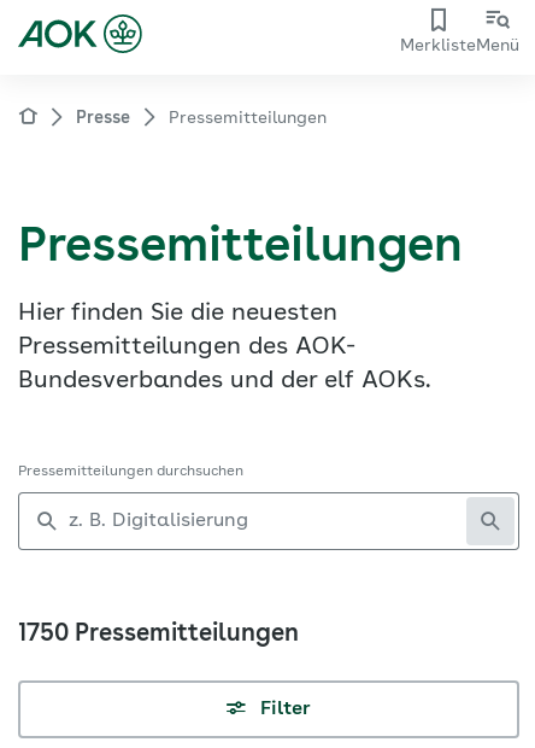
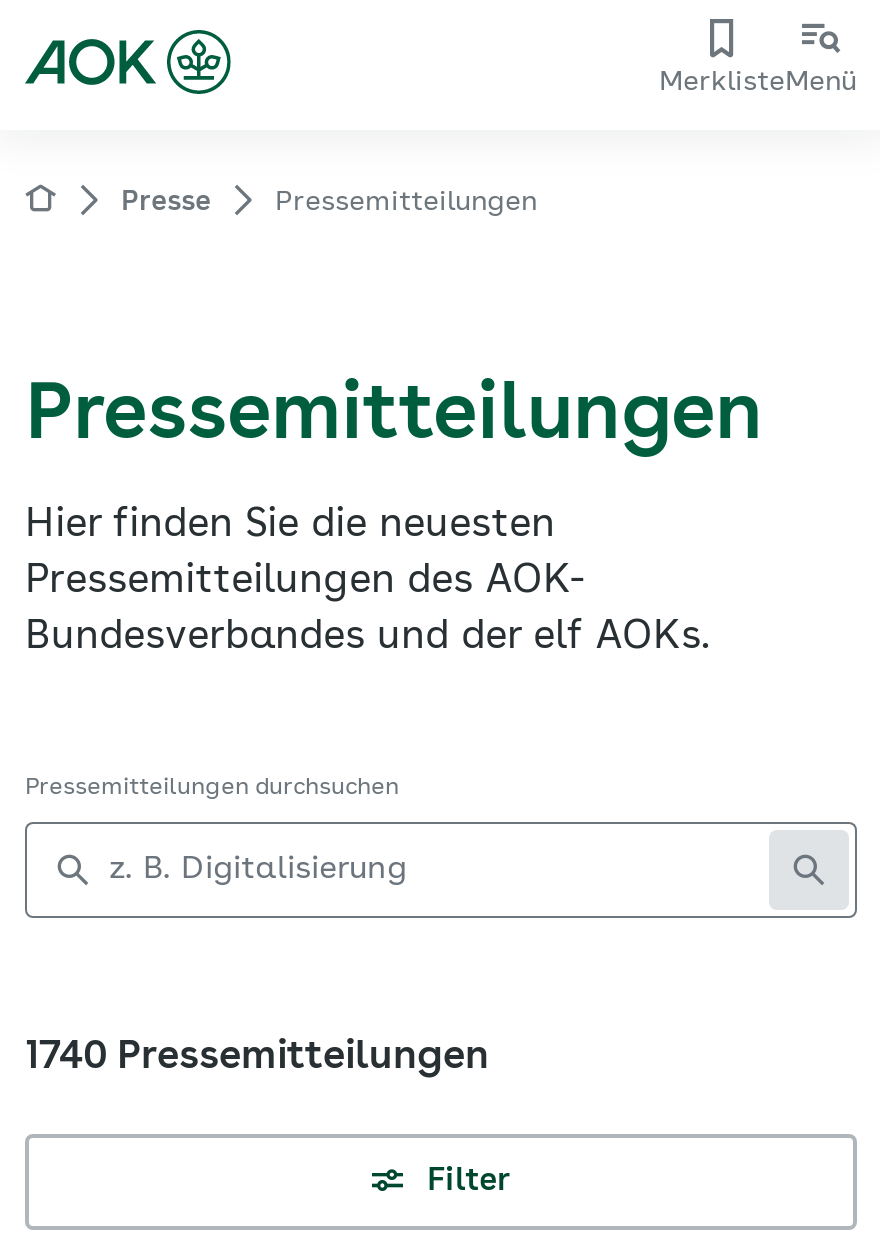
- 1750 Pressemitteilungen
+ 1740 Pressemitteilungen
